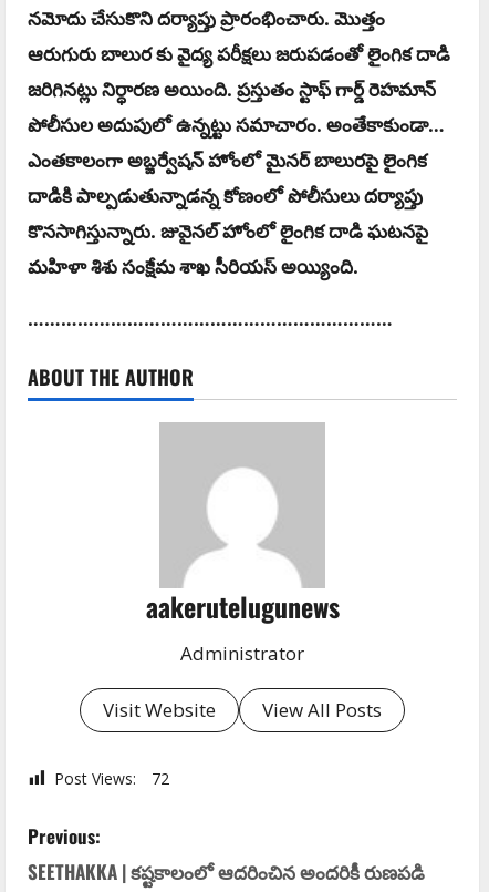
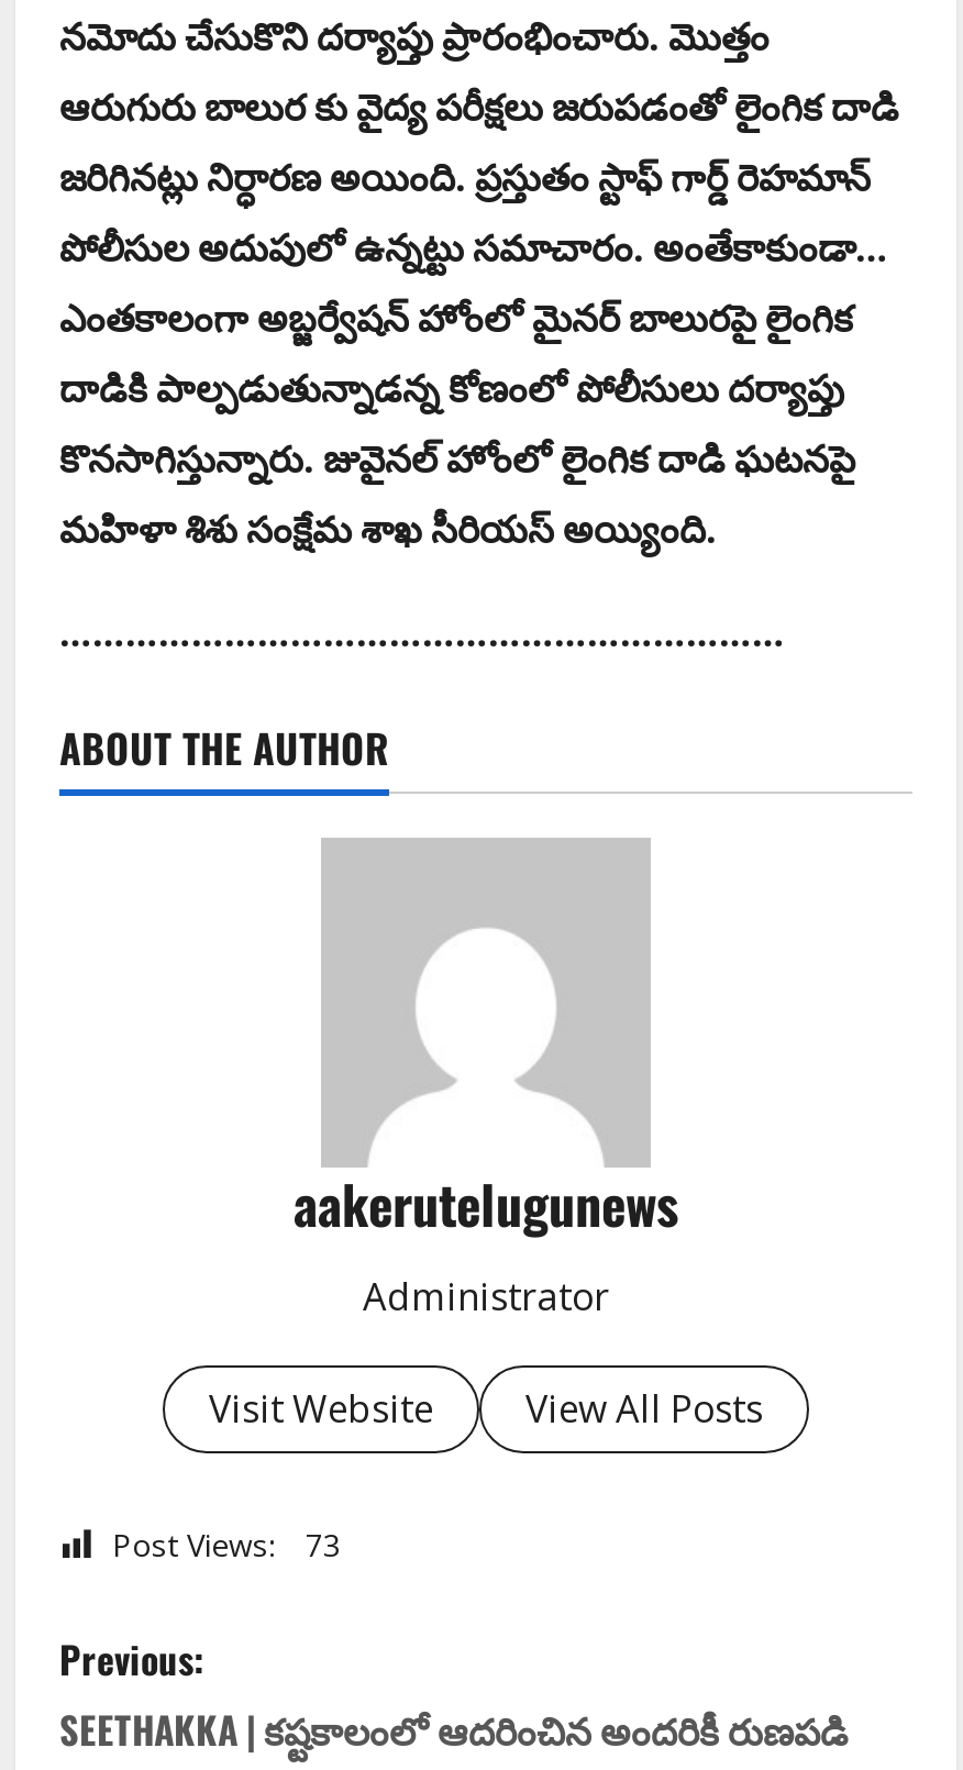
- Post Views: 72
+ Post Views: 73
